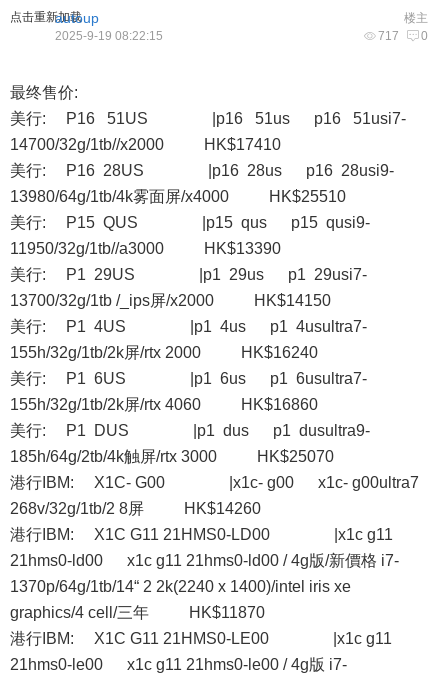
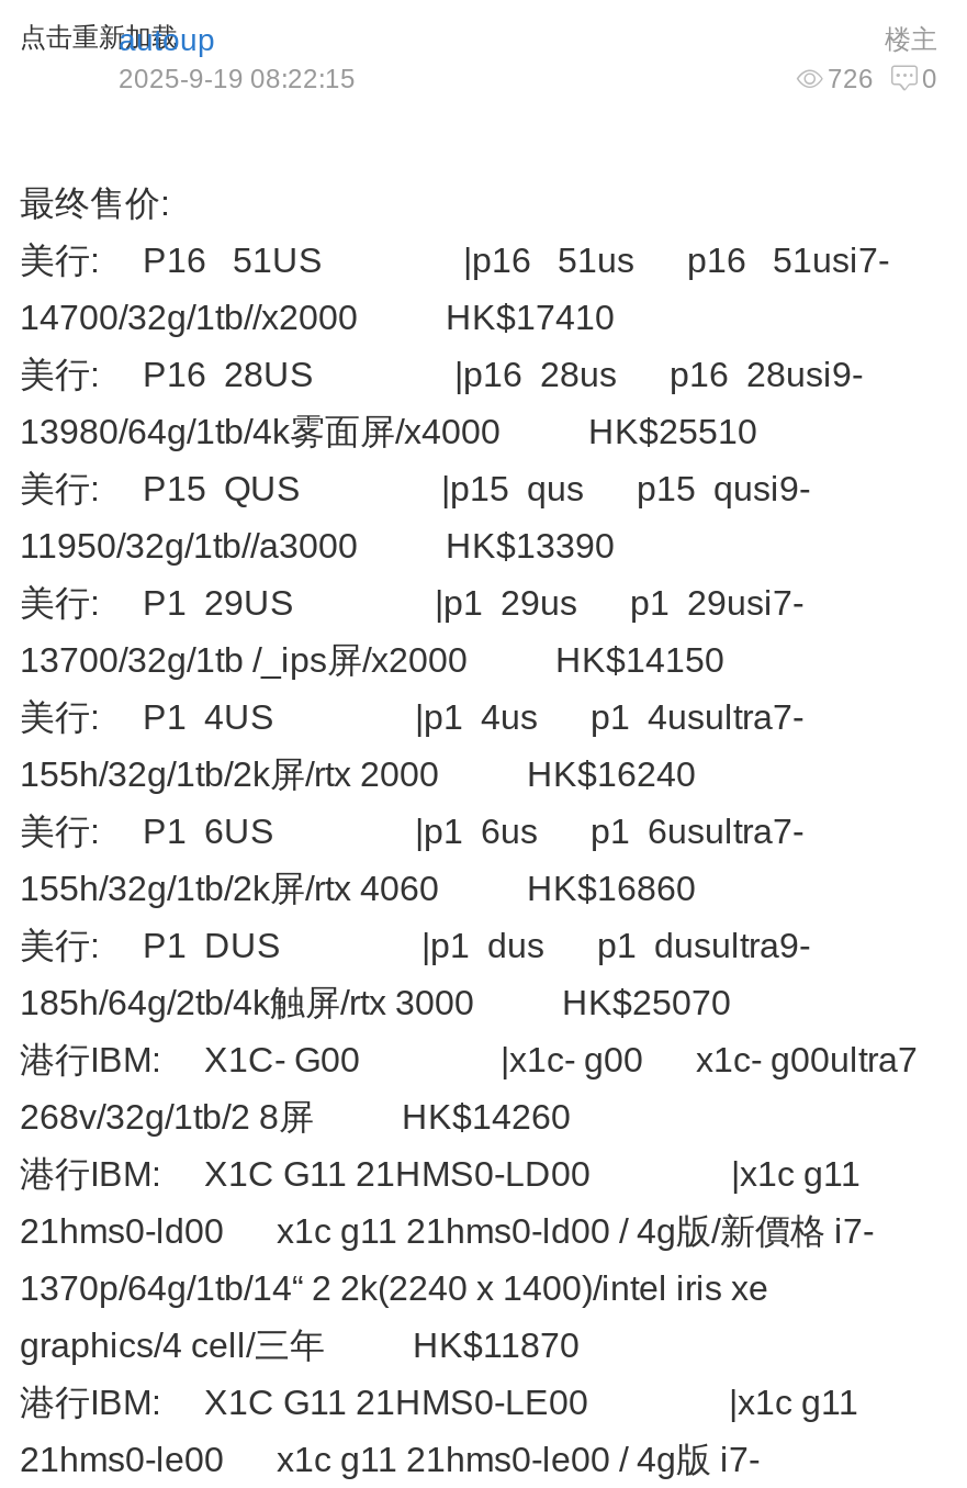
- 717 0
+ 726 0
